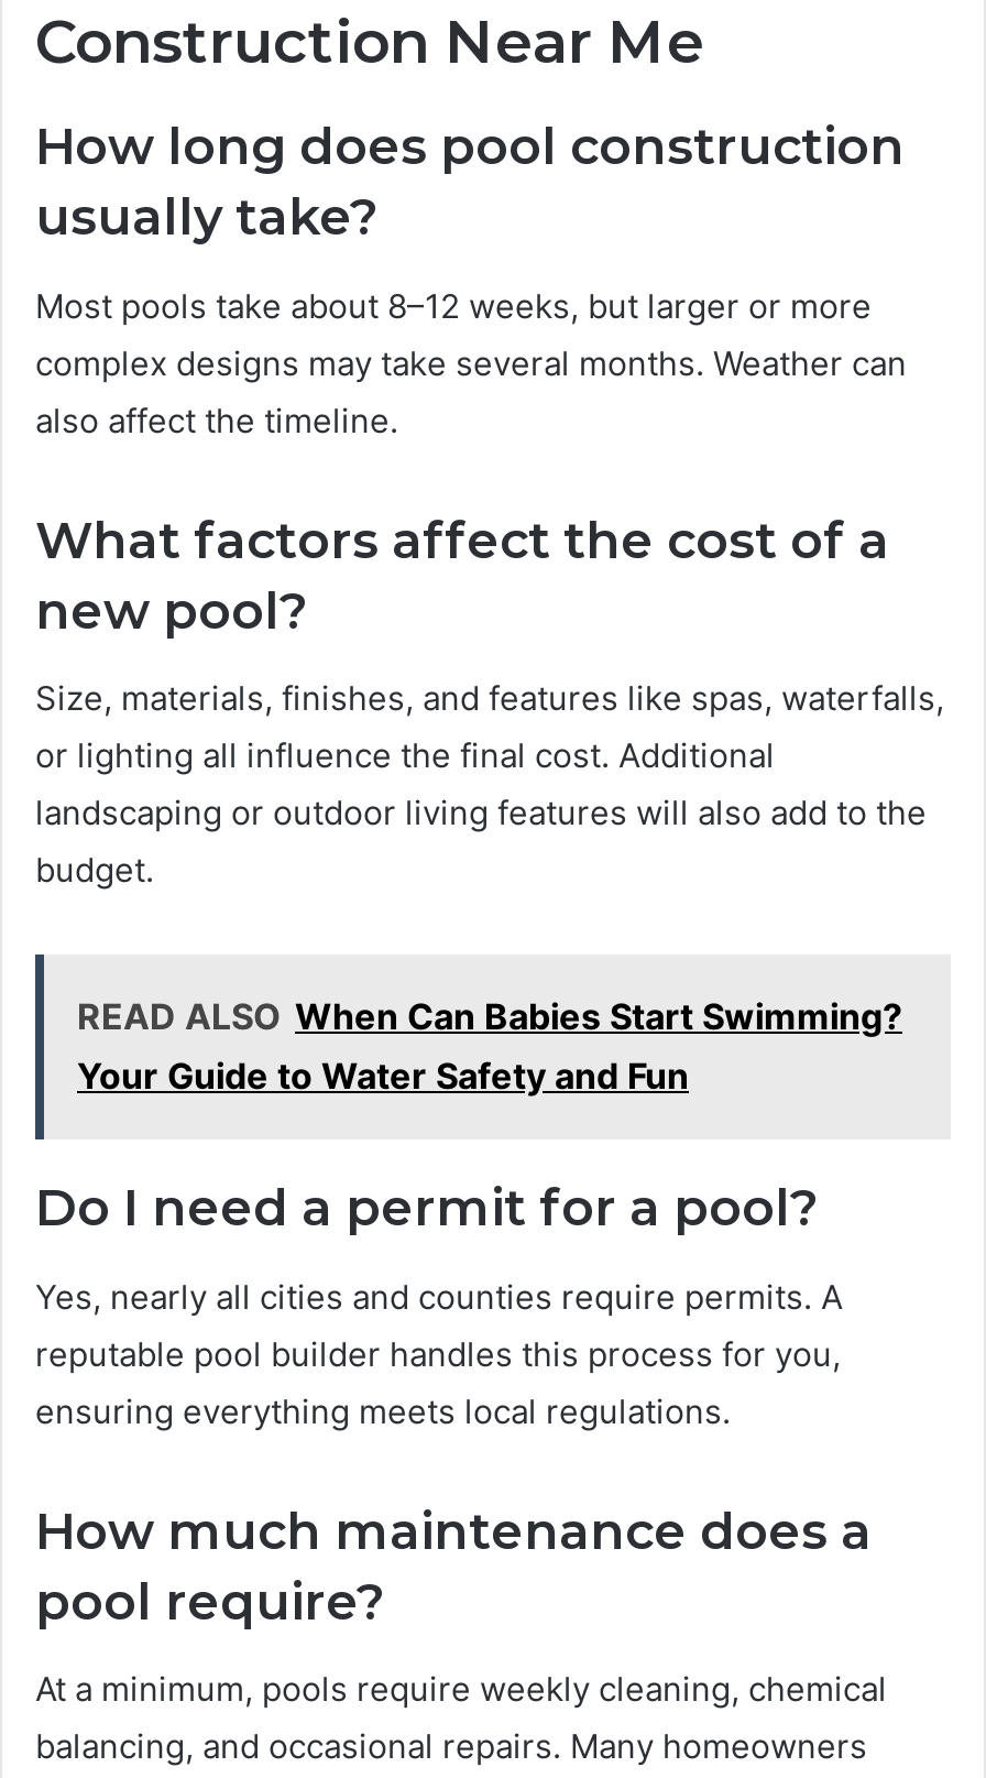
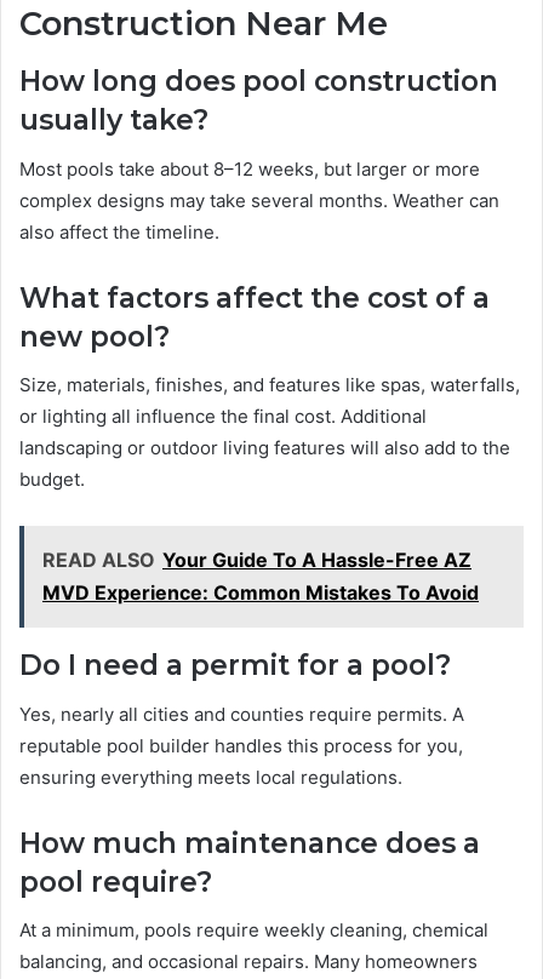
- READ ALSO When Can Babies Start Swimming?
- Your Guide to Water Safety and Fun
+ READ ALSO Your Guide To A Hassle-Free AZ
+ MVD Experience: Common Mistakes To Avoid
